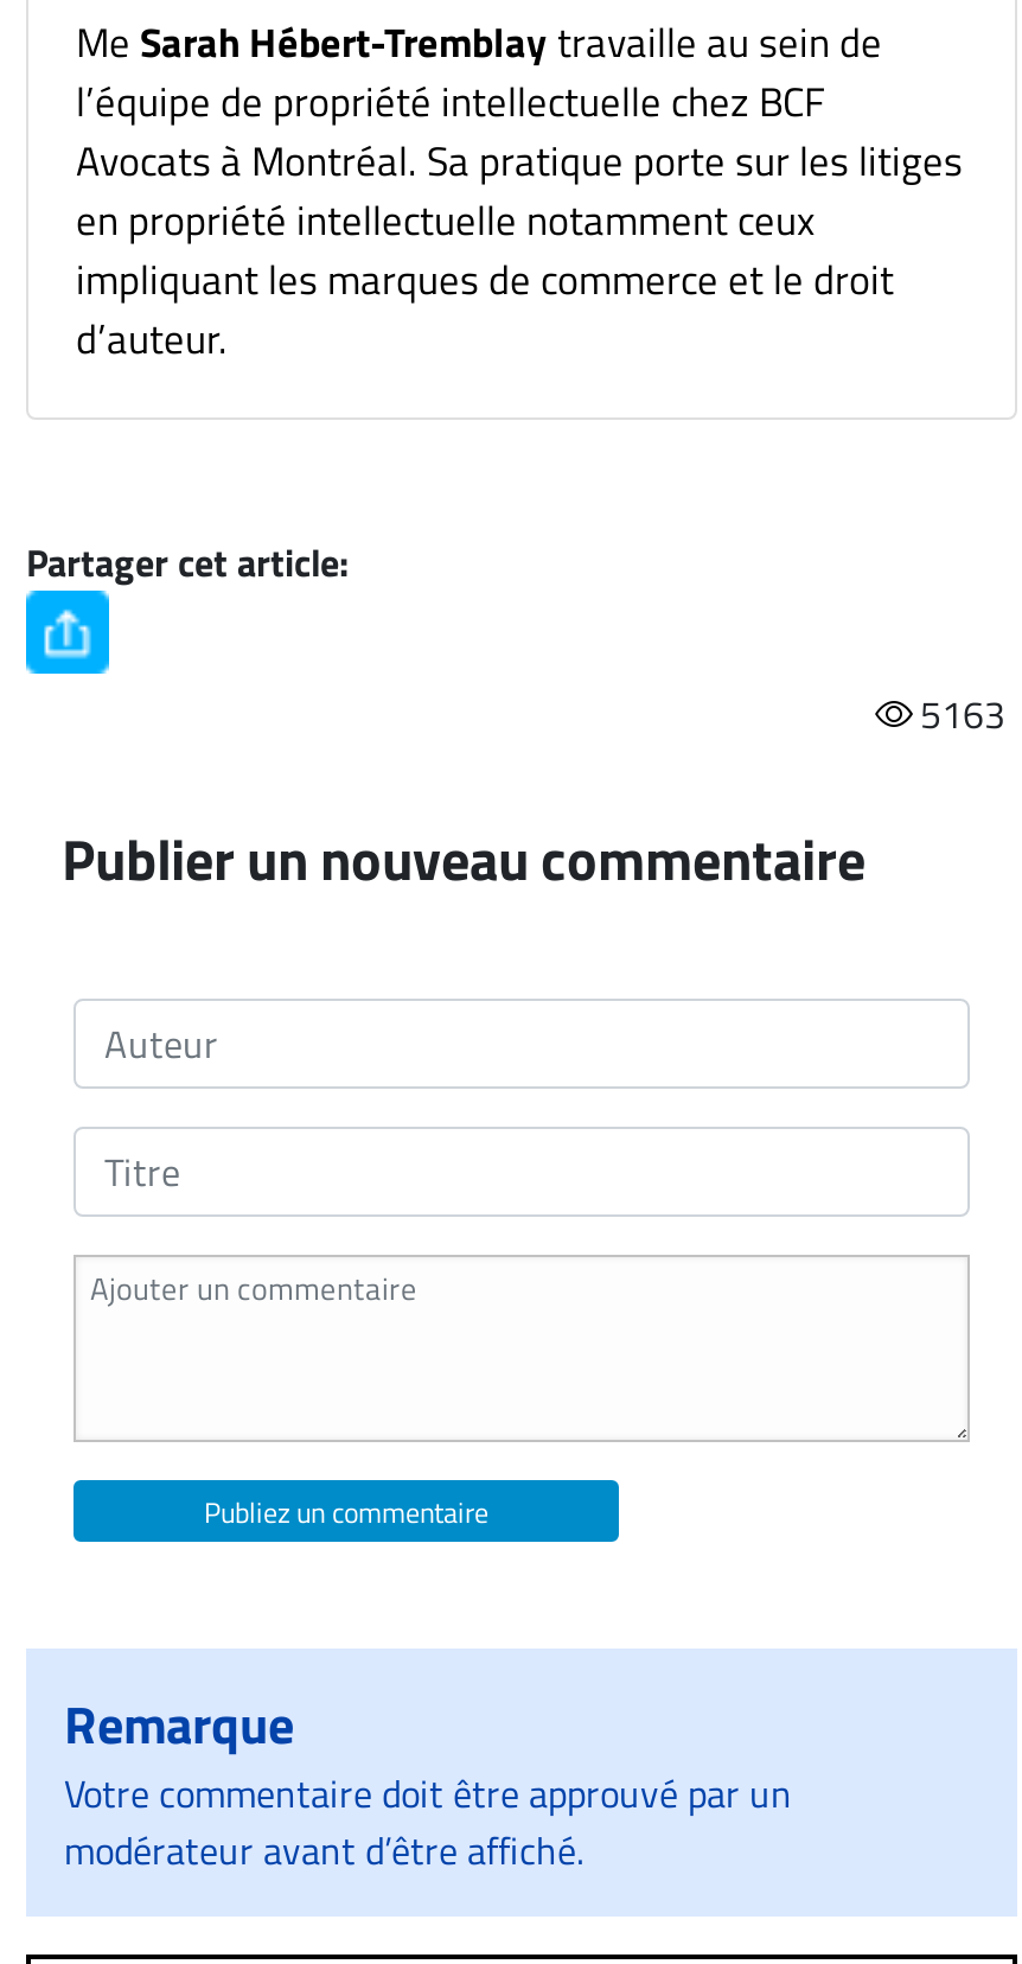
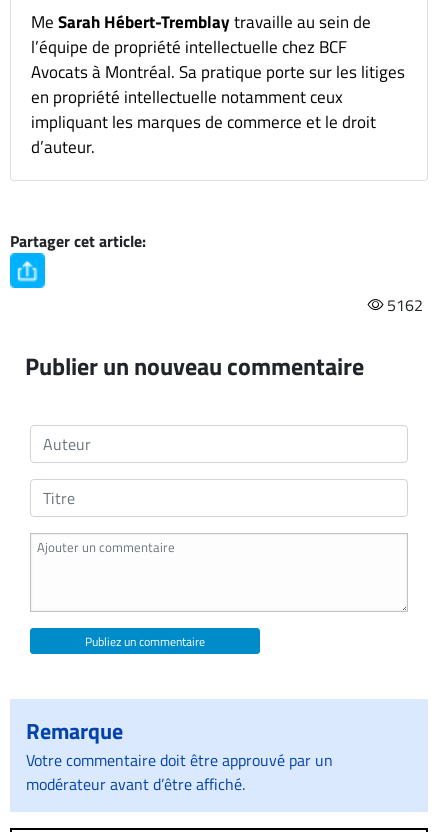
- 5163
+ 5162
